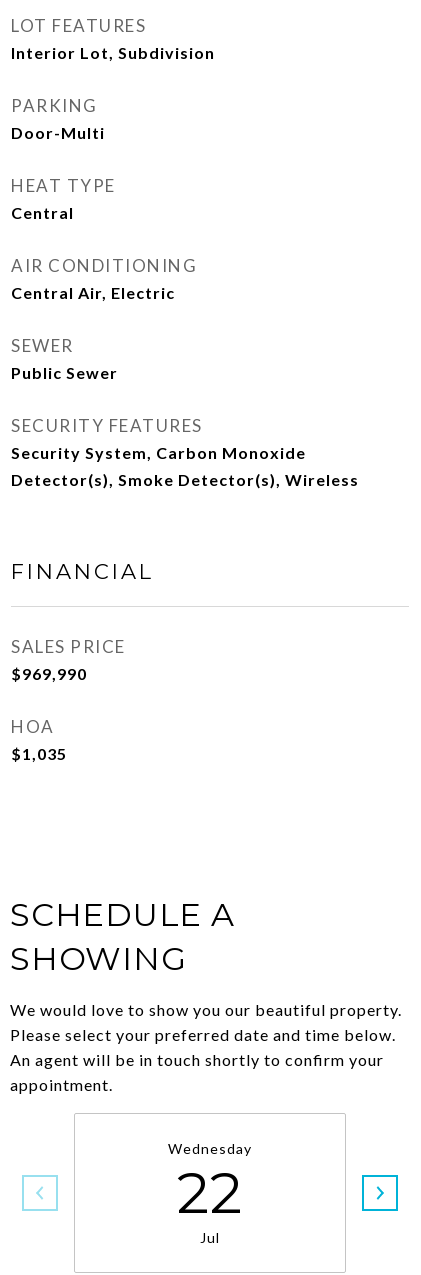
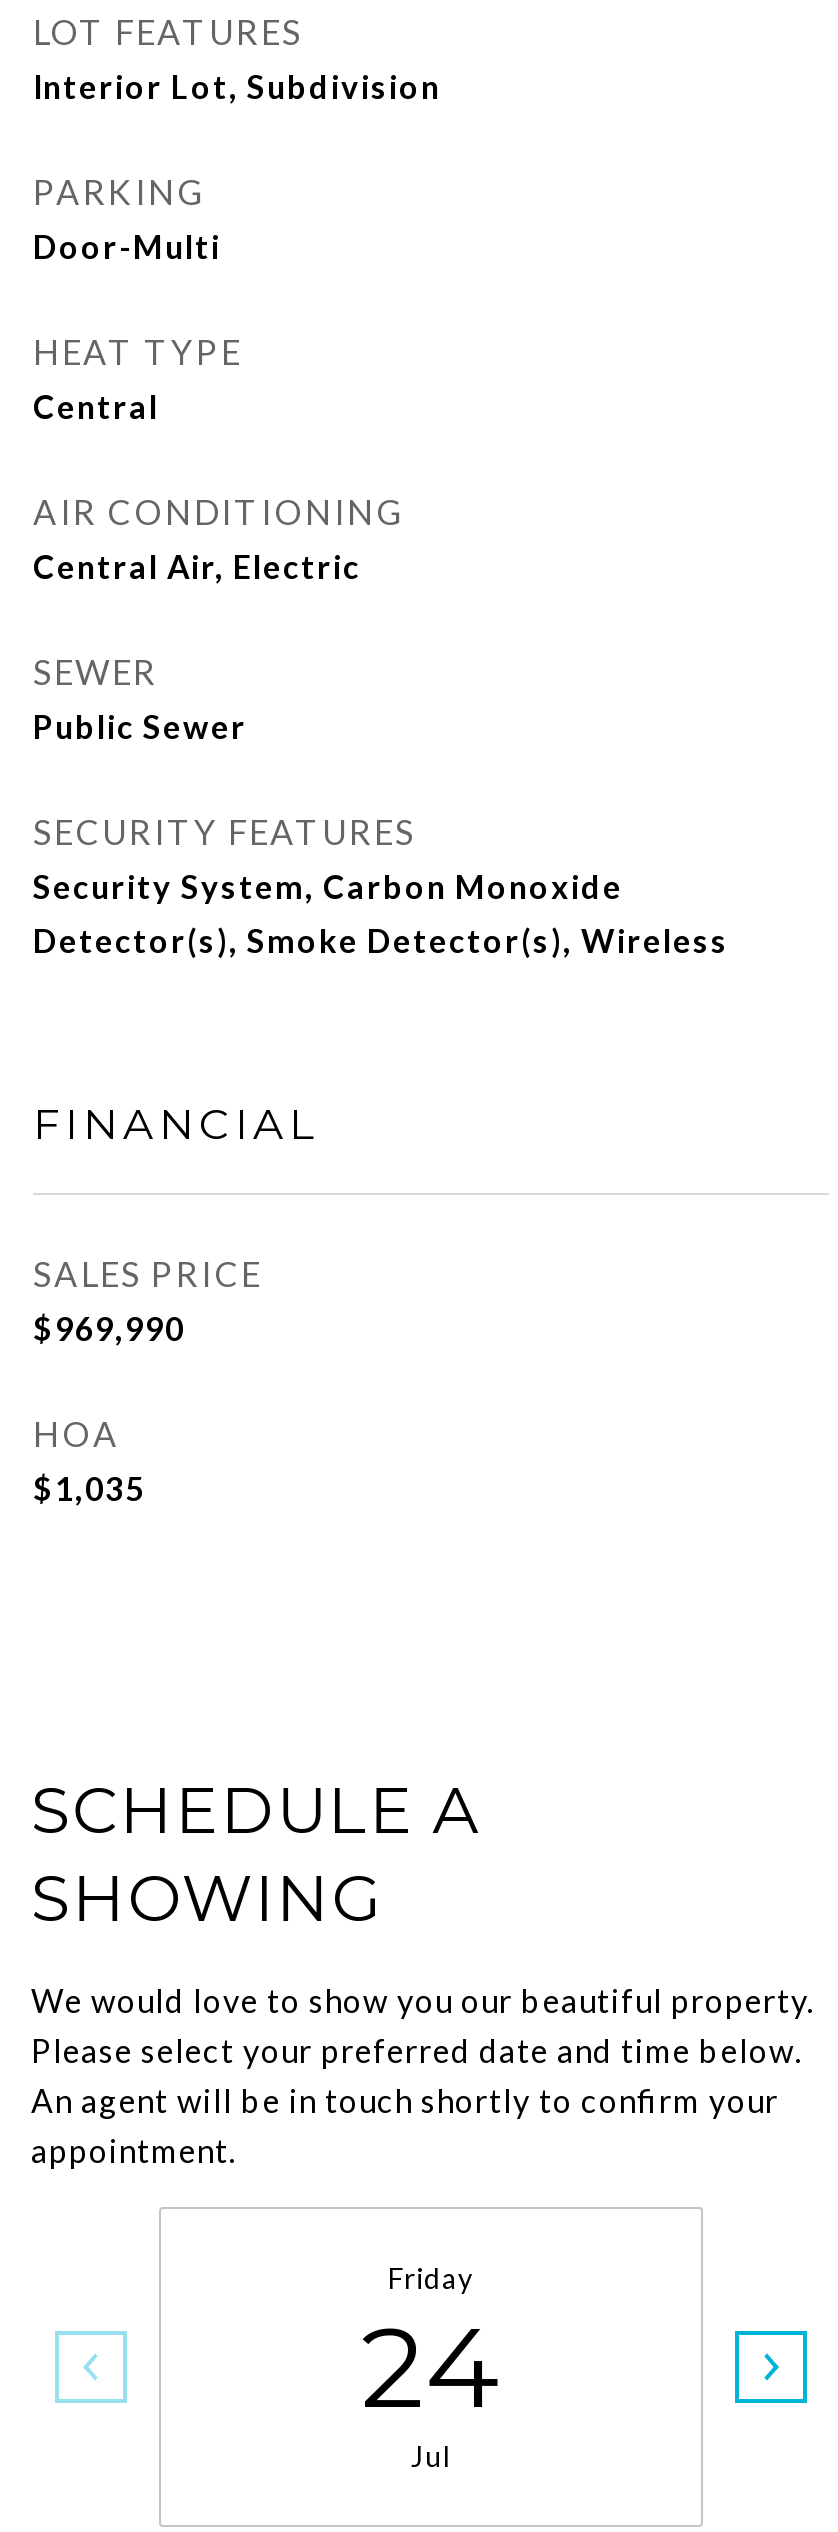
- Wednesday
- 22
+ Friday
+ 24
